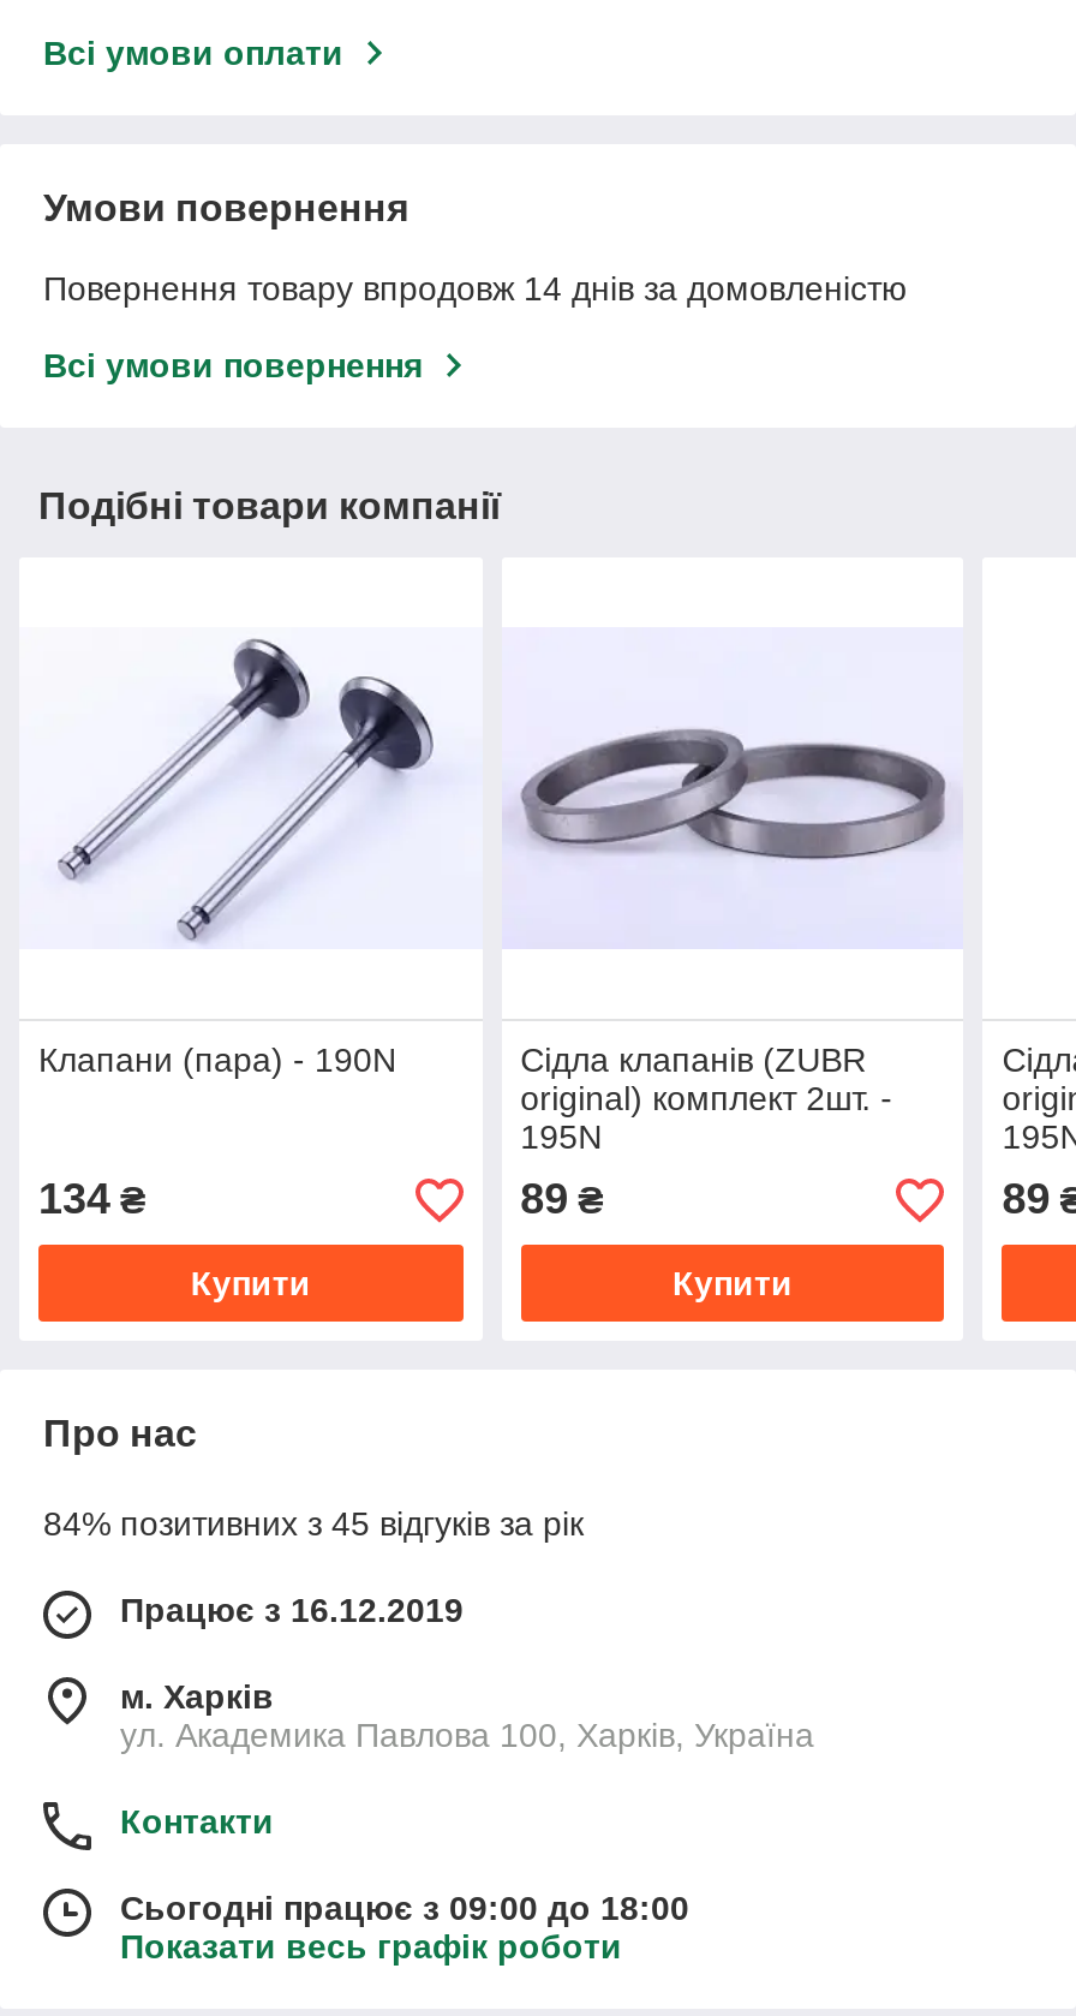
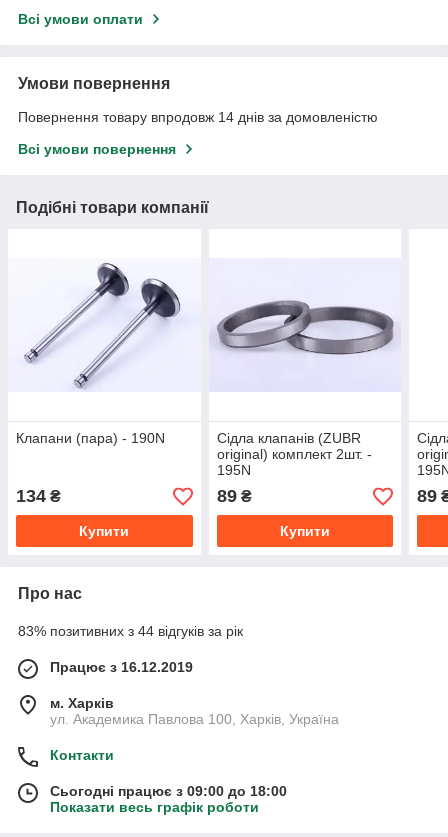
- 84% позитивних з 45 відгуків за рік
+ 83% позитивних з 44 відгуків за рік
